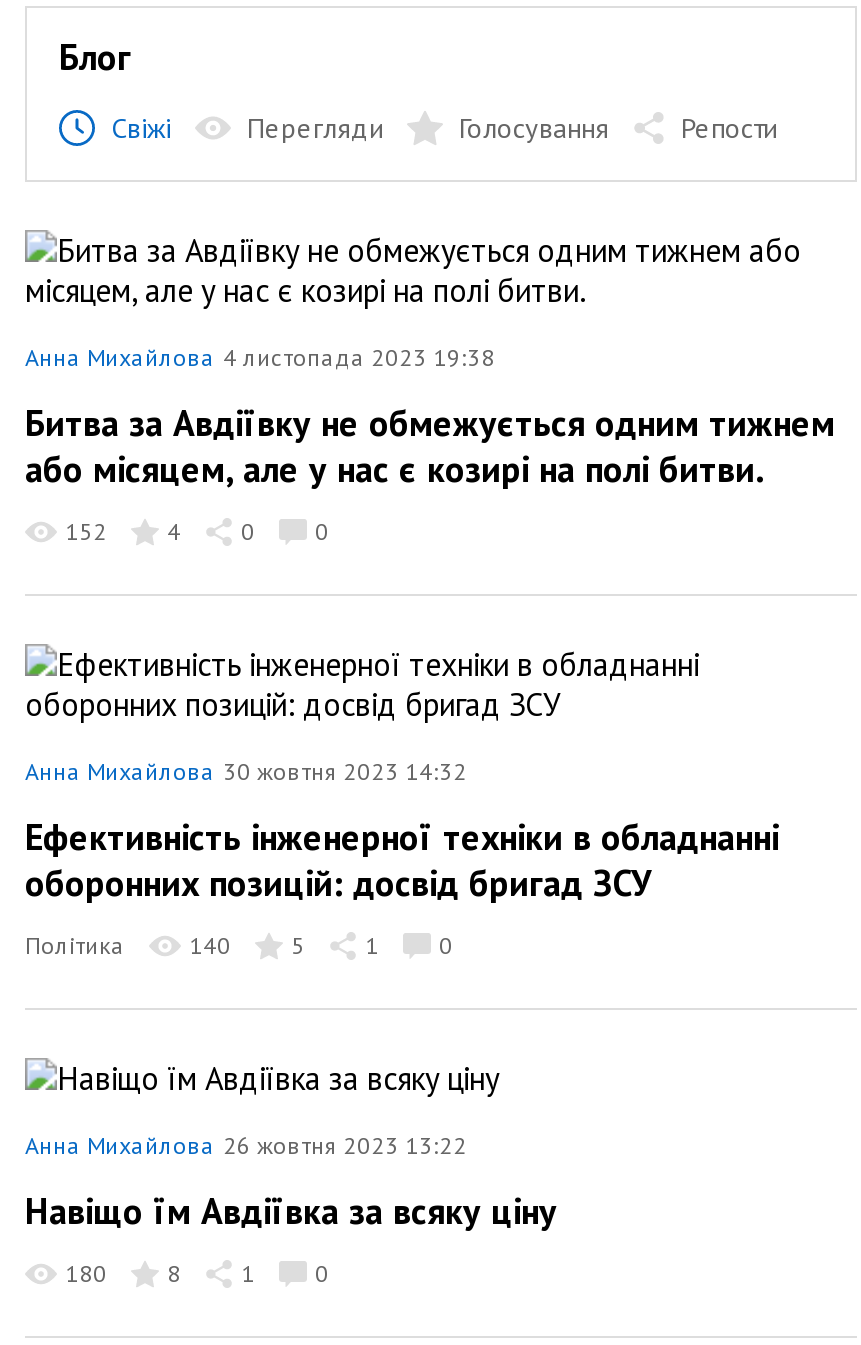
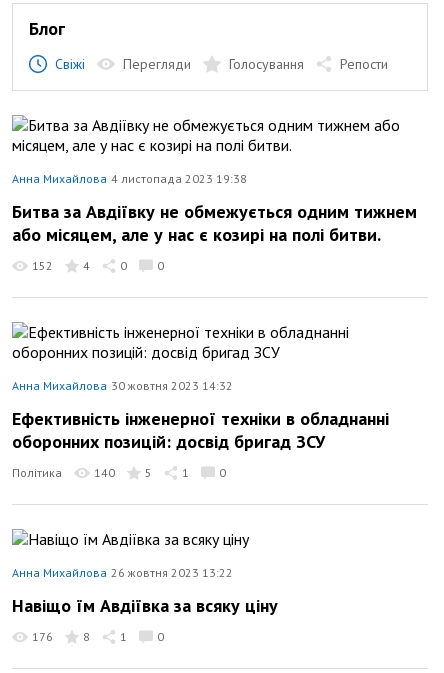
- 180 8 1 0
+ 176 8 1 0
